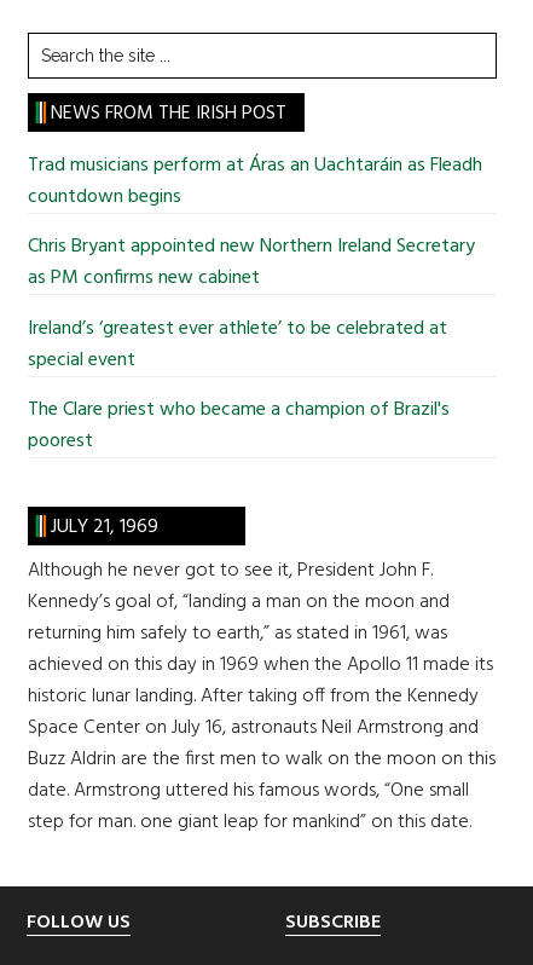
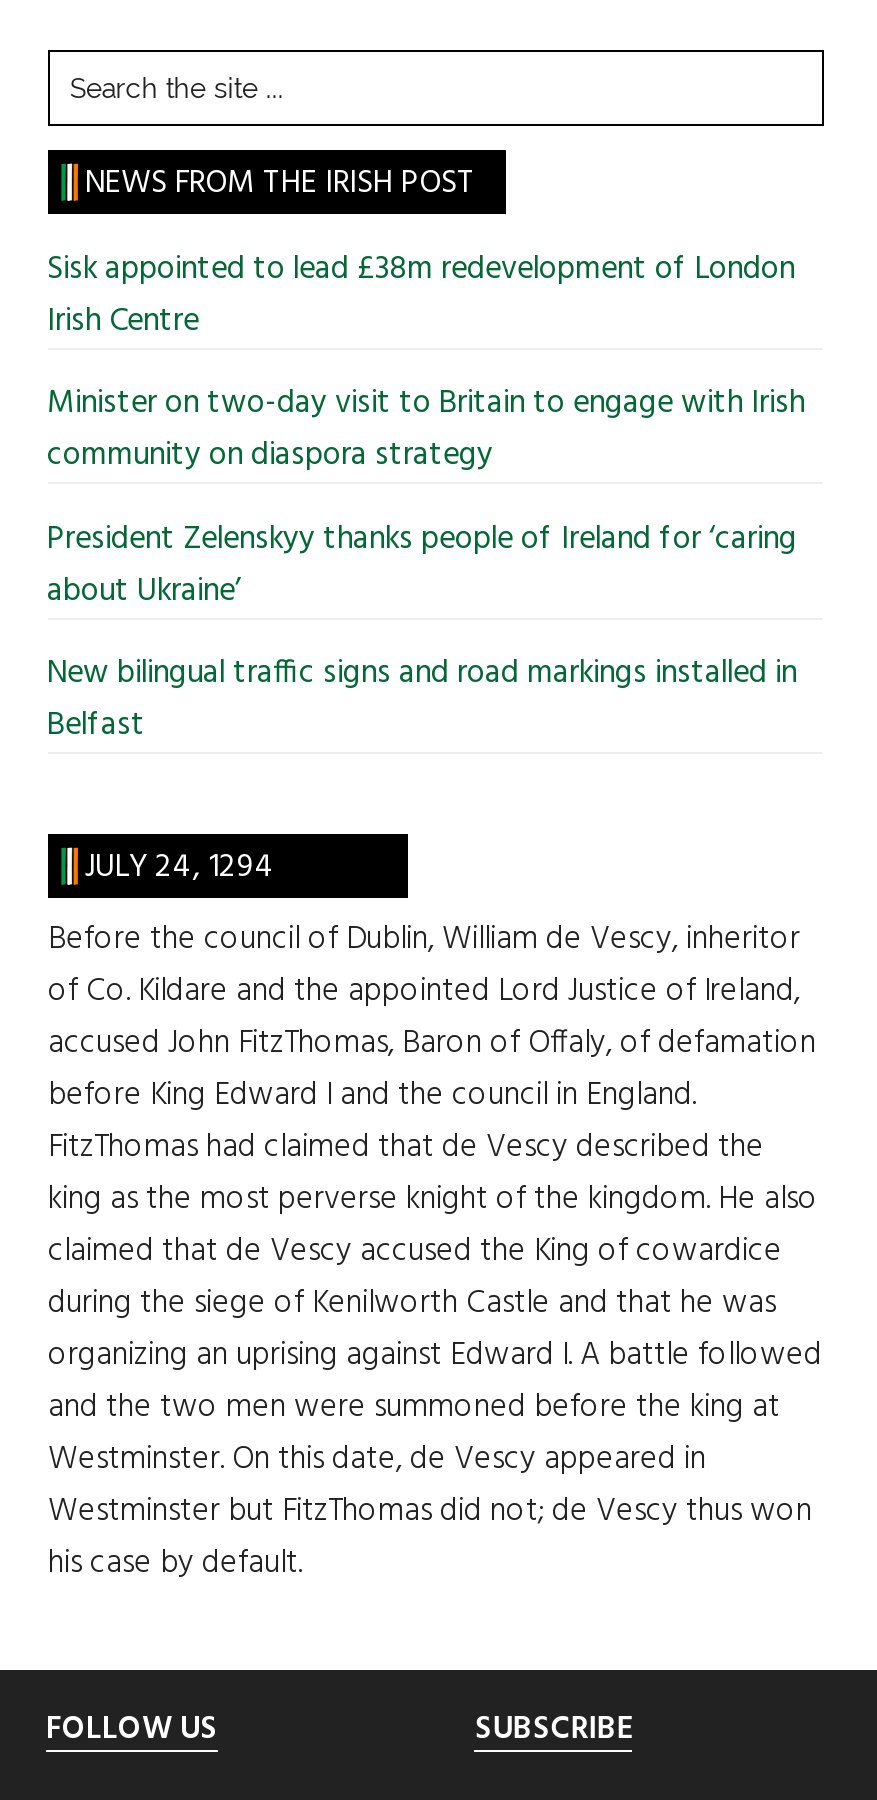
- Trad musicians perform at Áras an Uachtaráin as Fleadh
- countdown begins
+ Sisk appointed to lead £38m redevelopment of London
+ Irish Centre

- Chris Bryant appointed new Northern Ireland Secretary
- as PM confirms new cabinet
+ Minister on two-day visit to Britain to engage with Irish
+ community on diaspora strategy

- Ireland’s ‘greatest ever athlete’ to be celebrated at
- special event
+ President Zelenskyy thanks people of Ireland for ‘caring
+ about Ukraine’

- The Clare priest who became a champion of Brazil's
- poorest
+ New bilingual traffic signs and road markings installed in
+ Belfast

- JULY 21, 1969
- Although he never got to see it, President John F.
- Kennedy’s goal of, “landing a man on the moon and
- returning him safely to earth,” as stated in 1961, was
- achieved on this day in 1969 when the Apollo 11 made its
- historic lunar landing. After taking off from the Kennedy
- Space Center on July 16, astronauts Neil Armstrong and
- Buzz Aldrin are the first men to walk on the moon on this
- date. Armstrong uttered his famous words, “One small
- step for man. one giant leap for mankind” on this date.
+ JULY 24, 1294
+ Before the council of Dublin, William de Vescy, inheritor
+ of Co. Kildare and the appointed Lord Justice of Ireland,
+ accused John FitzThomas, Baron of Offaly, of defamation
+ before King Edward I and the council in England.
+ FitzThomas had claimed that de Vescy described the
+ king as the most perverse knight of the kingdom. He also
+ claimed that de Vescy accused the King of cowardice
+ during the siege of Kenilworth Castle and that he was
+ organizing an uprising against Edward I. A battle followed
+ and the two men were summoned before the king at
+ Westminster. On this date, de Vescy appeared in
+ Westminster but FitzThomas did not; de Vescy thus won
+ his case by default.
